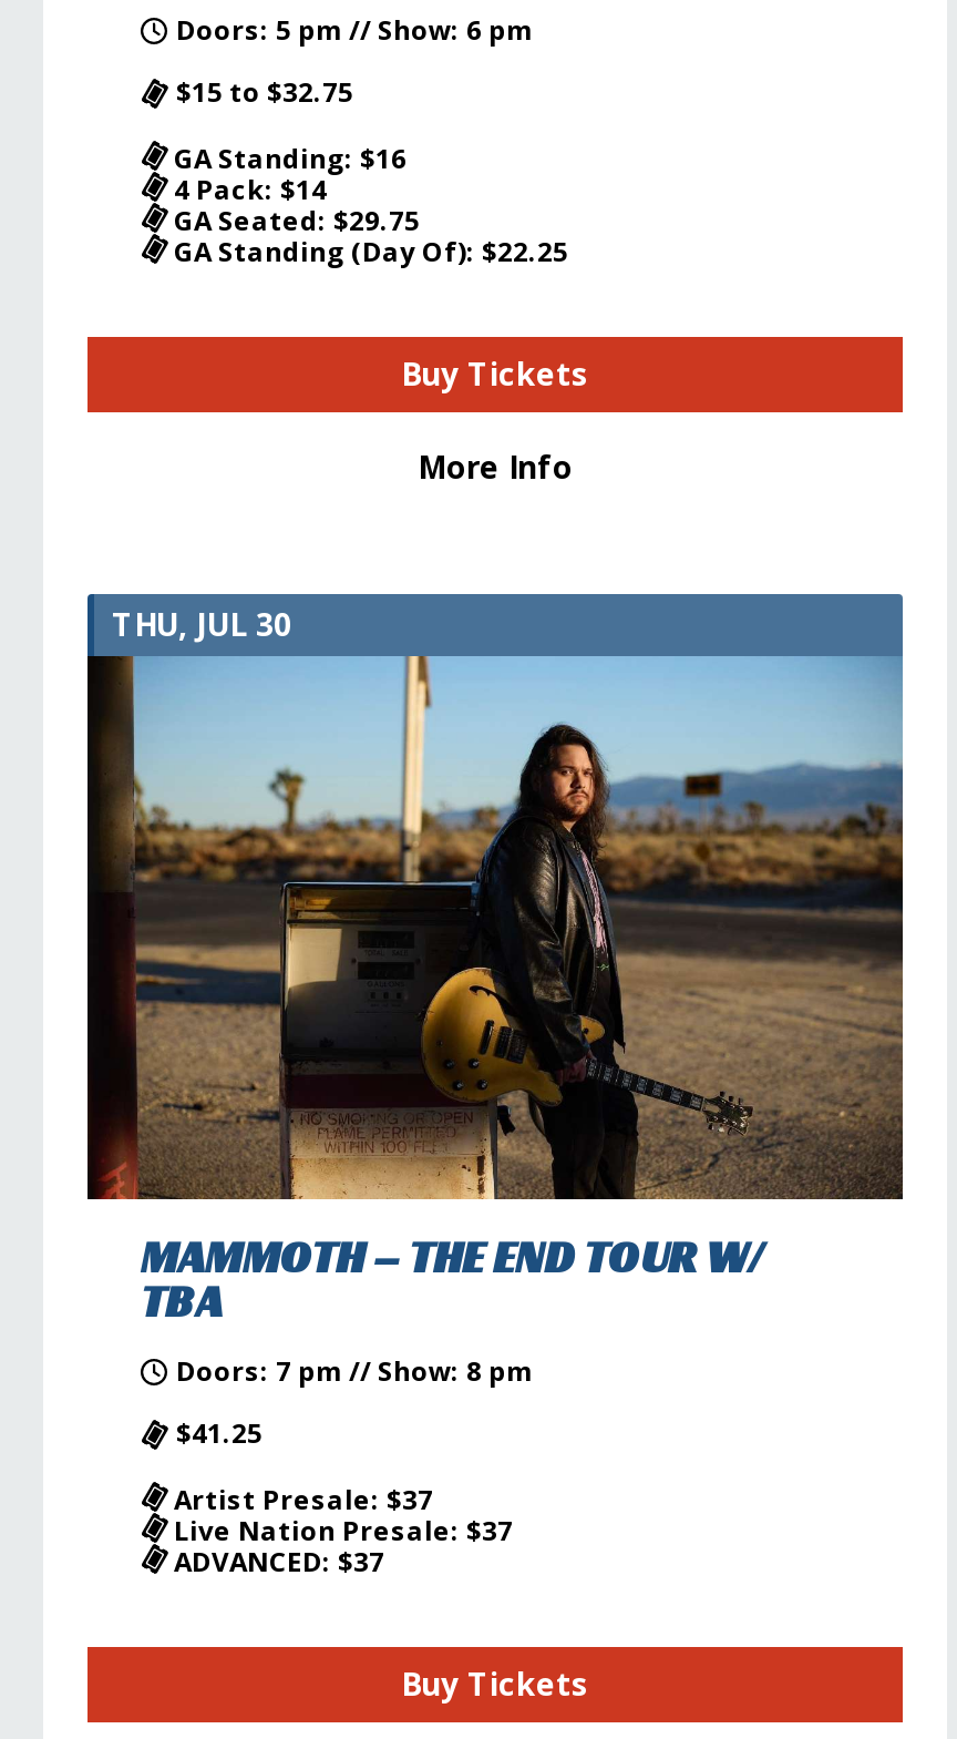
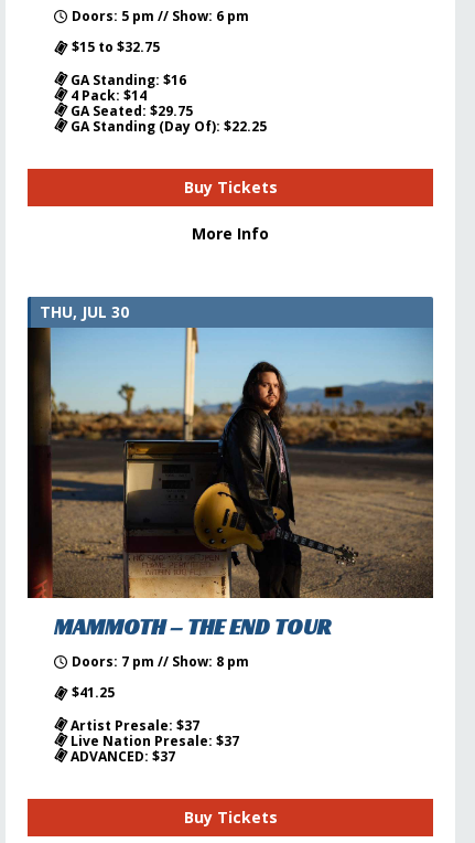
- MAMMOTH – THE END TOUR W/
- TBA
+ MAMMOTH – THE END TOUR
